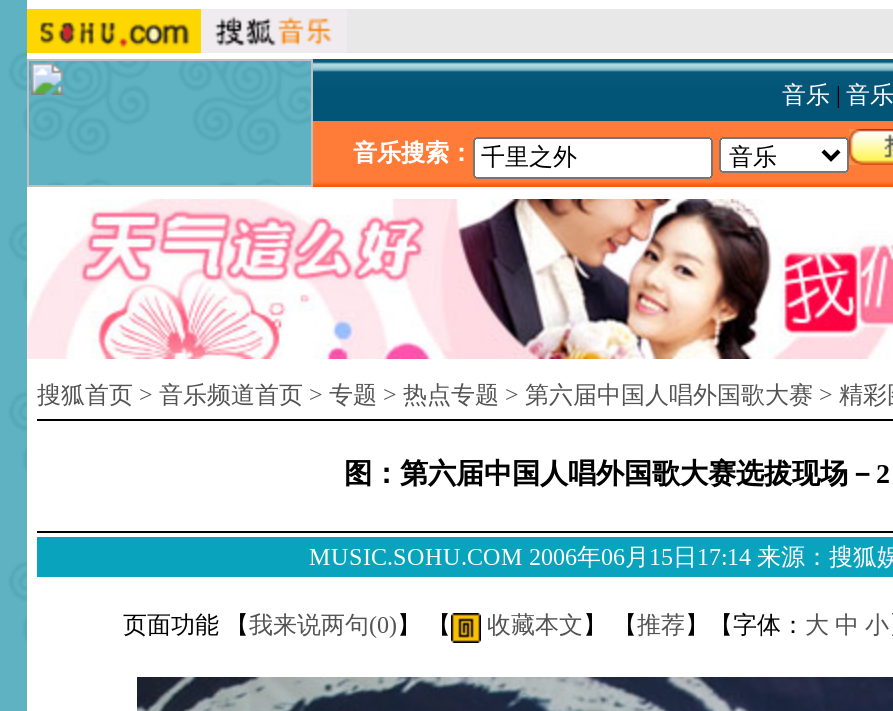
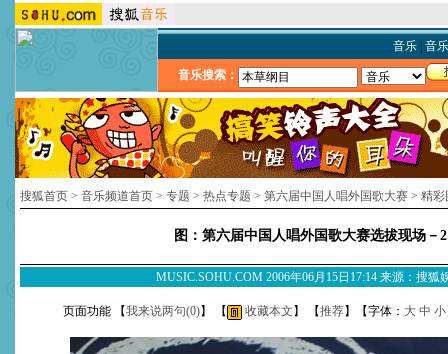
- [image]
+ [image]
